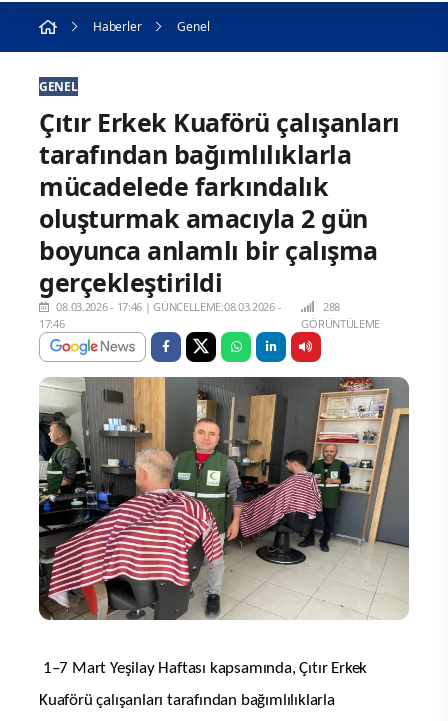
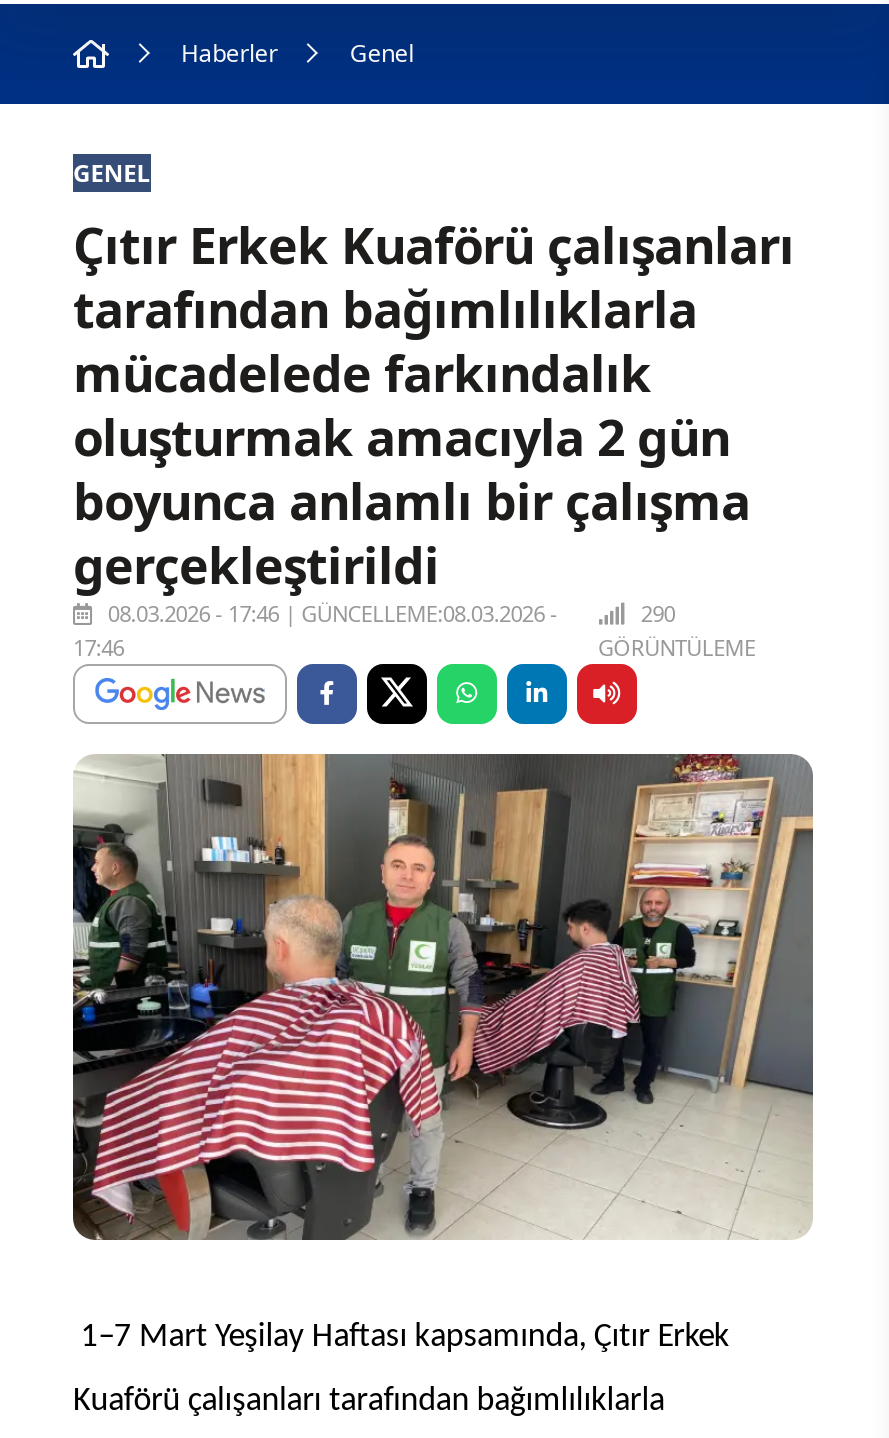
- 288
+ 290
